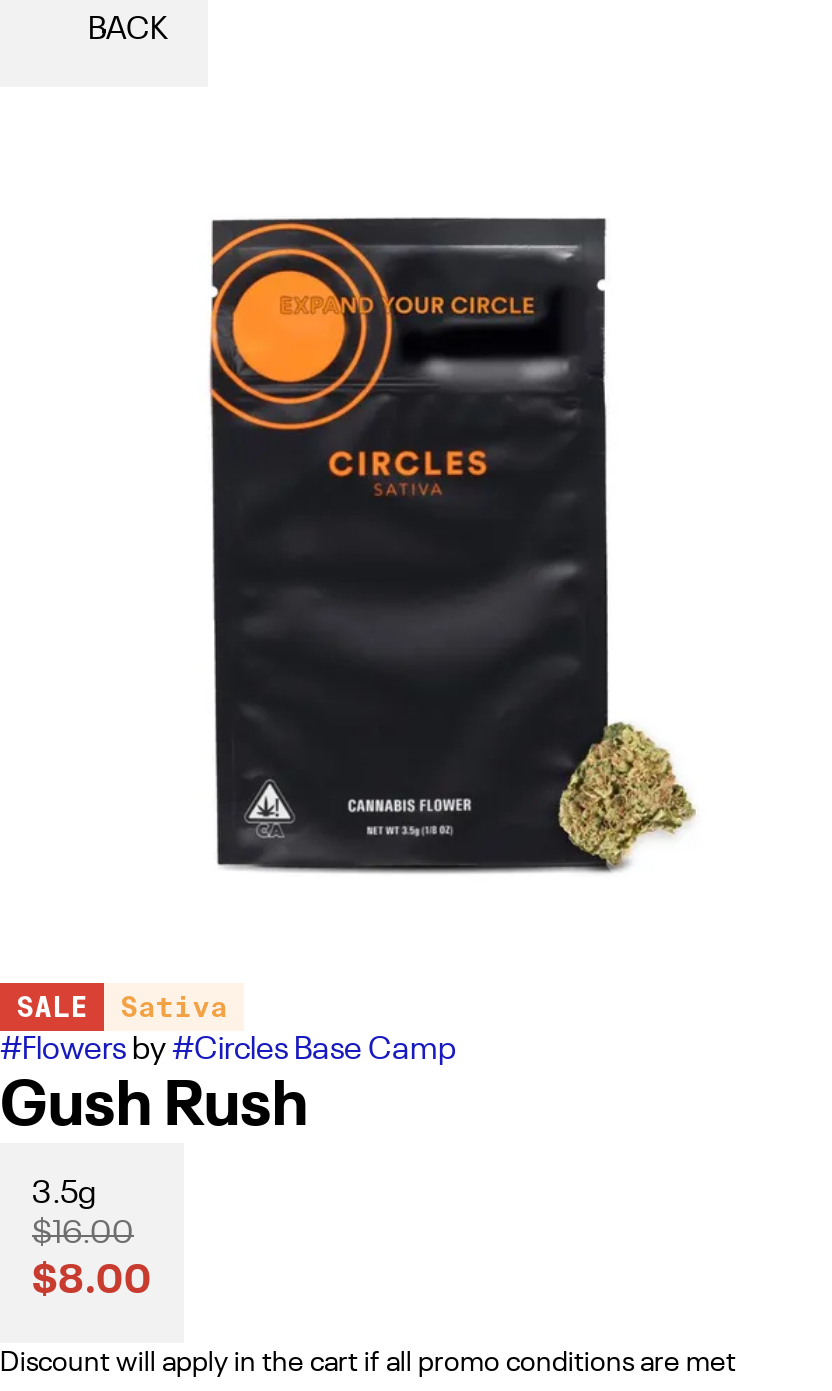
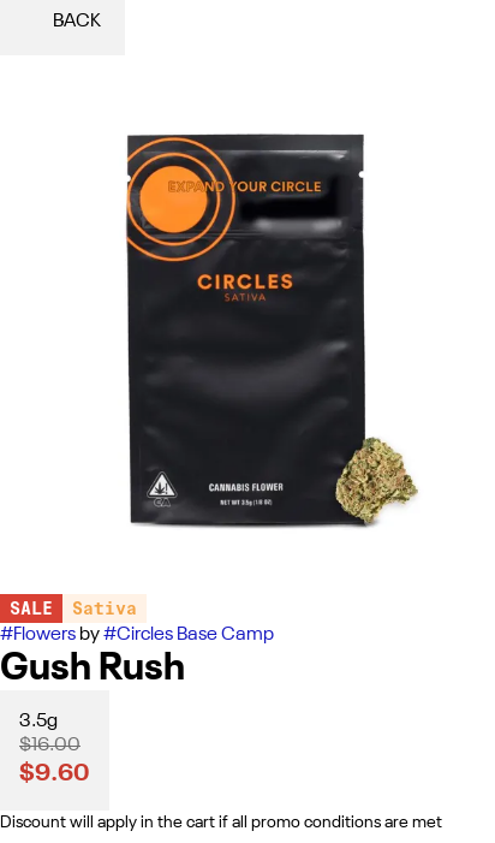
- $8.00
+ $9.60
